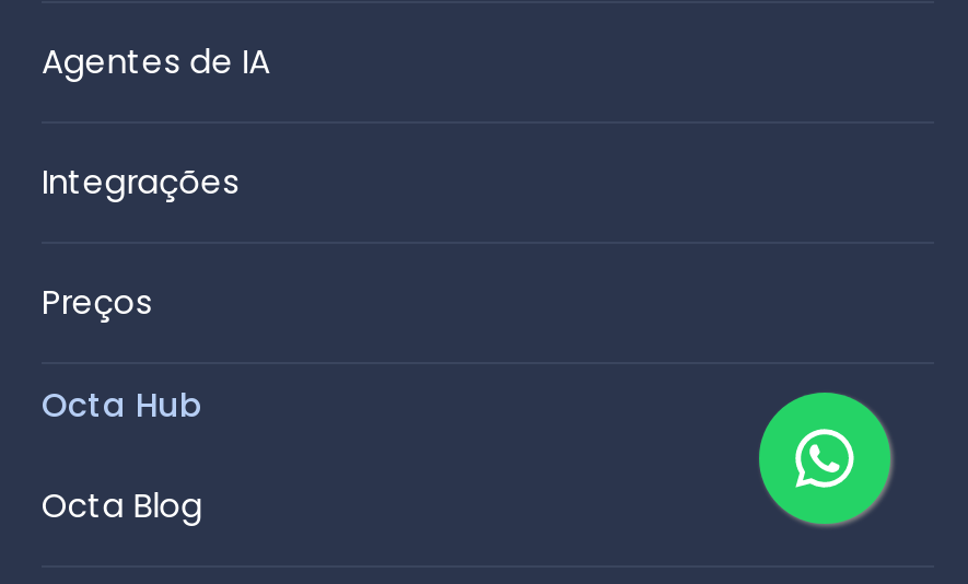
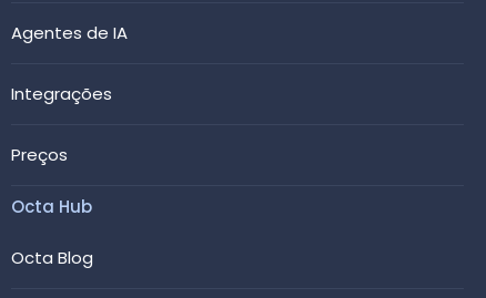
- [image]
